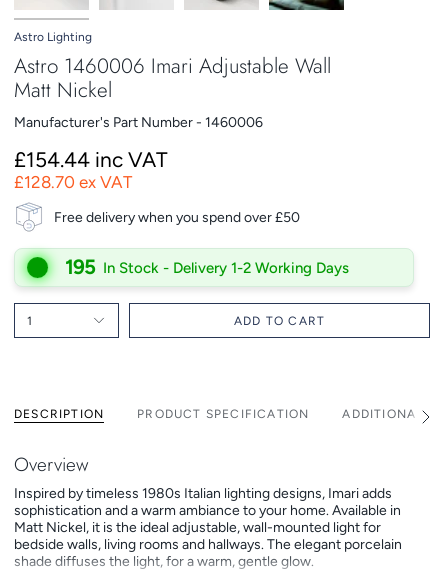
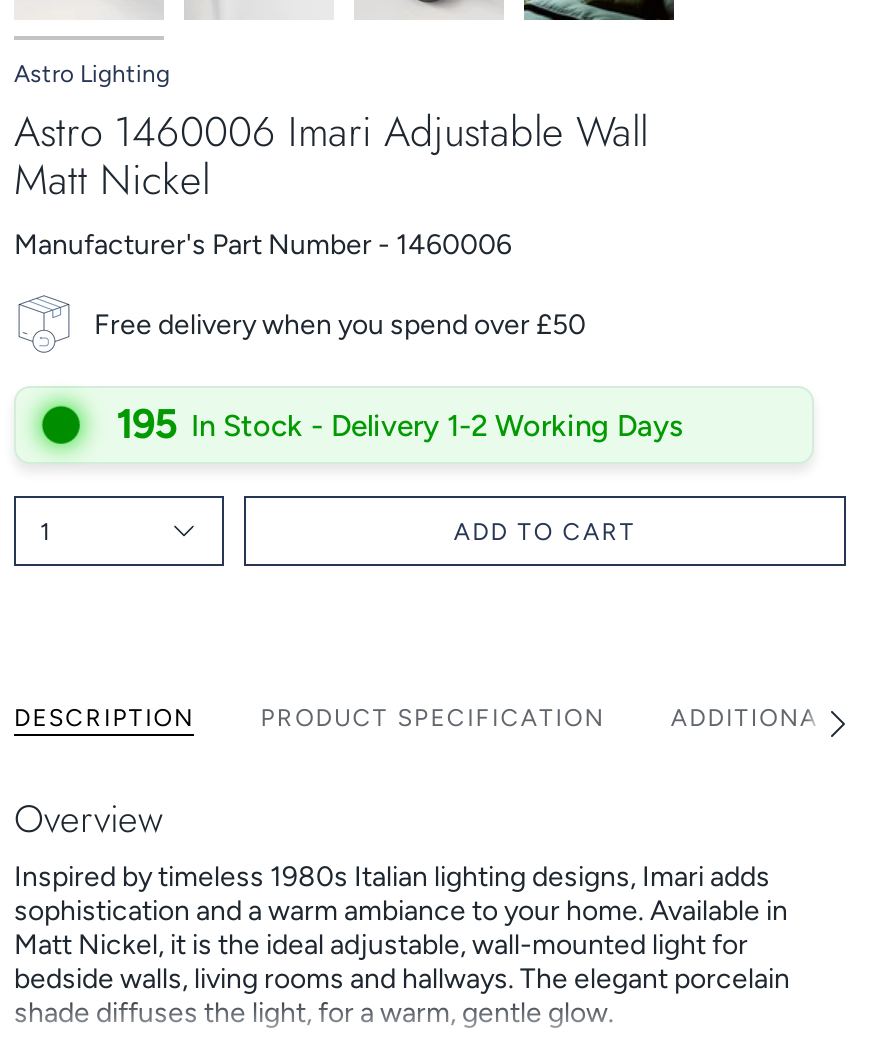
- £154.44 inc VAT
- £128.70 ex VAT
